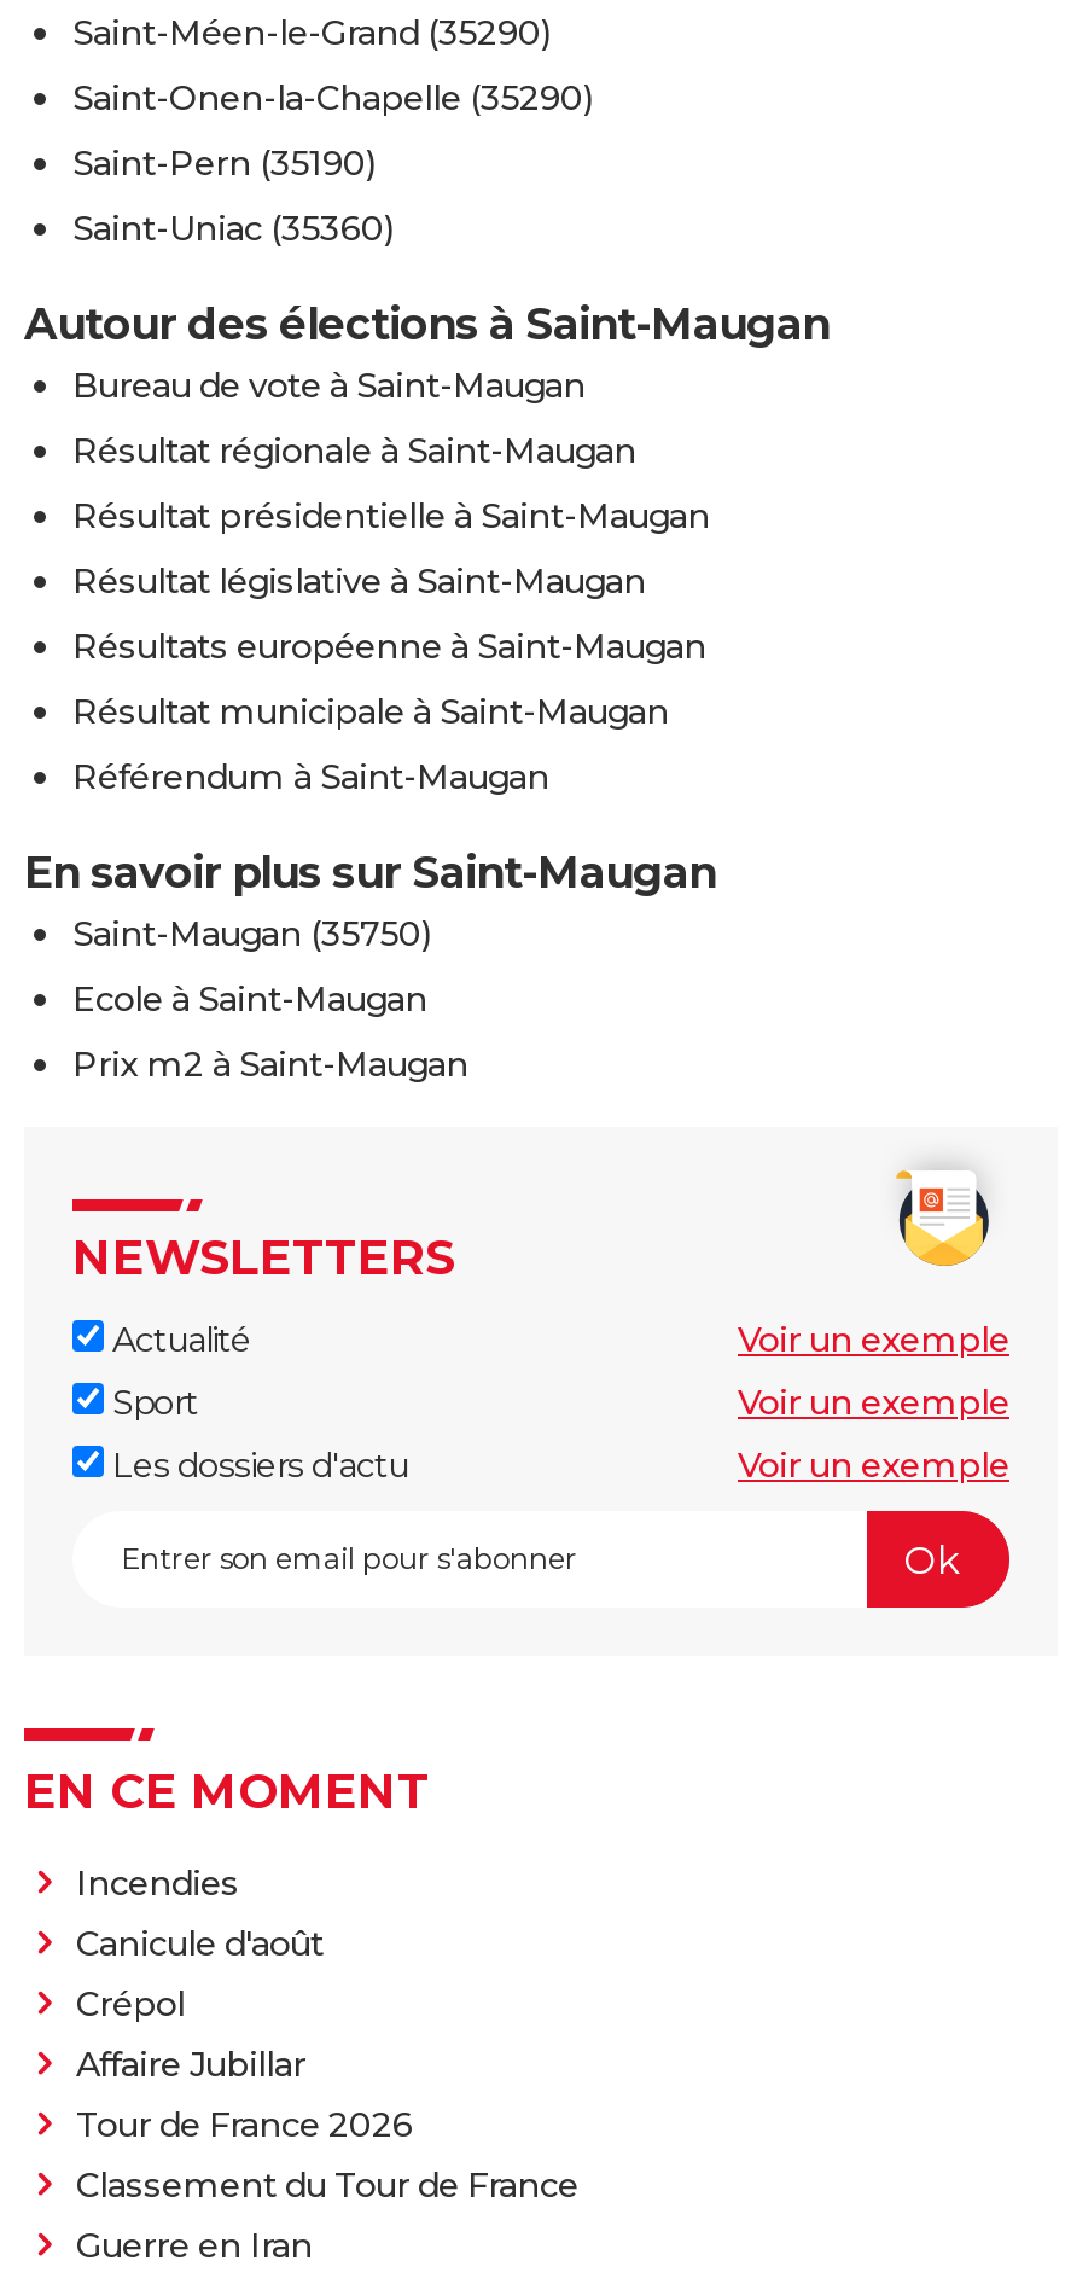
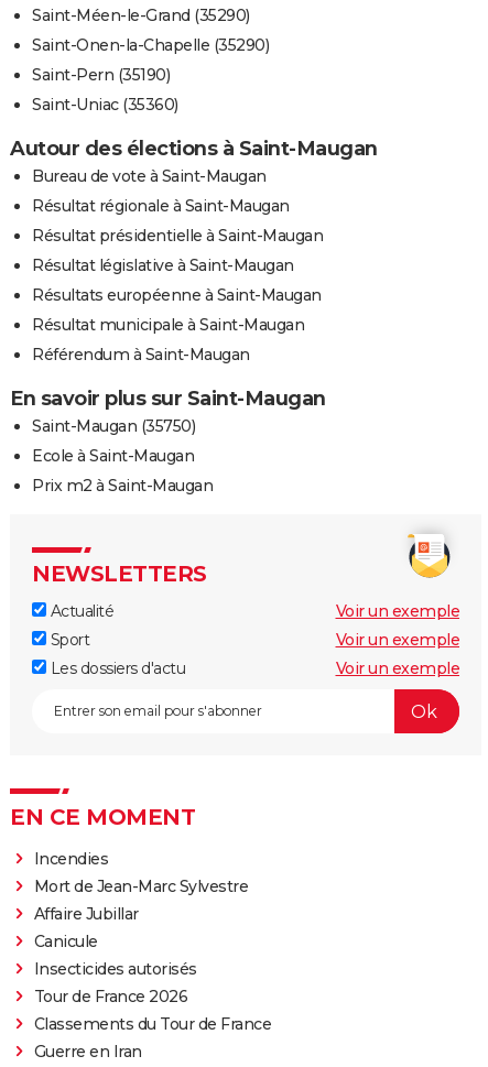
- Canicule d'août
- Crépol
+ Mort de Jean-Marc Sylvestre

moved up: Affaire Jubillar

+ Canicule
+ Insecticides autorisés

- Classement du Tour de France
+ Classements du Tour de France
